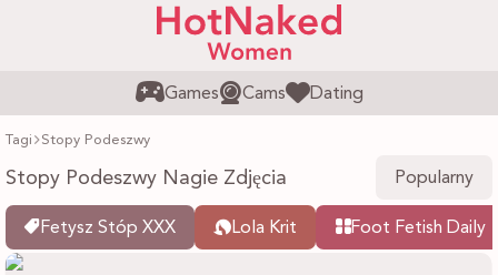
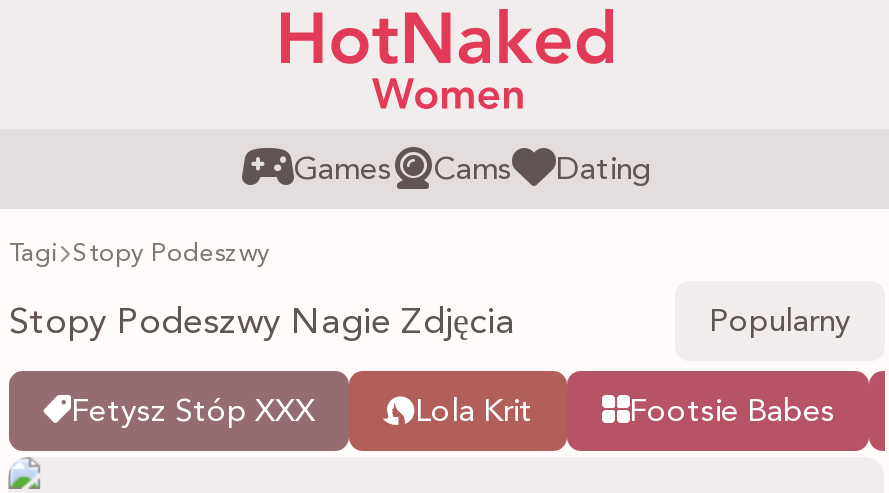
- Foot Fetish Daily
+ Footsie Babes
